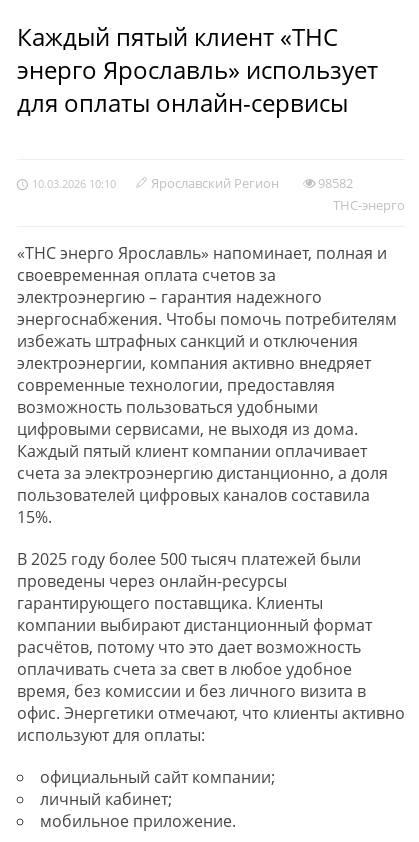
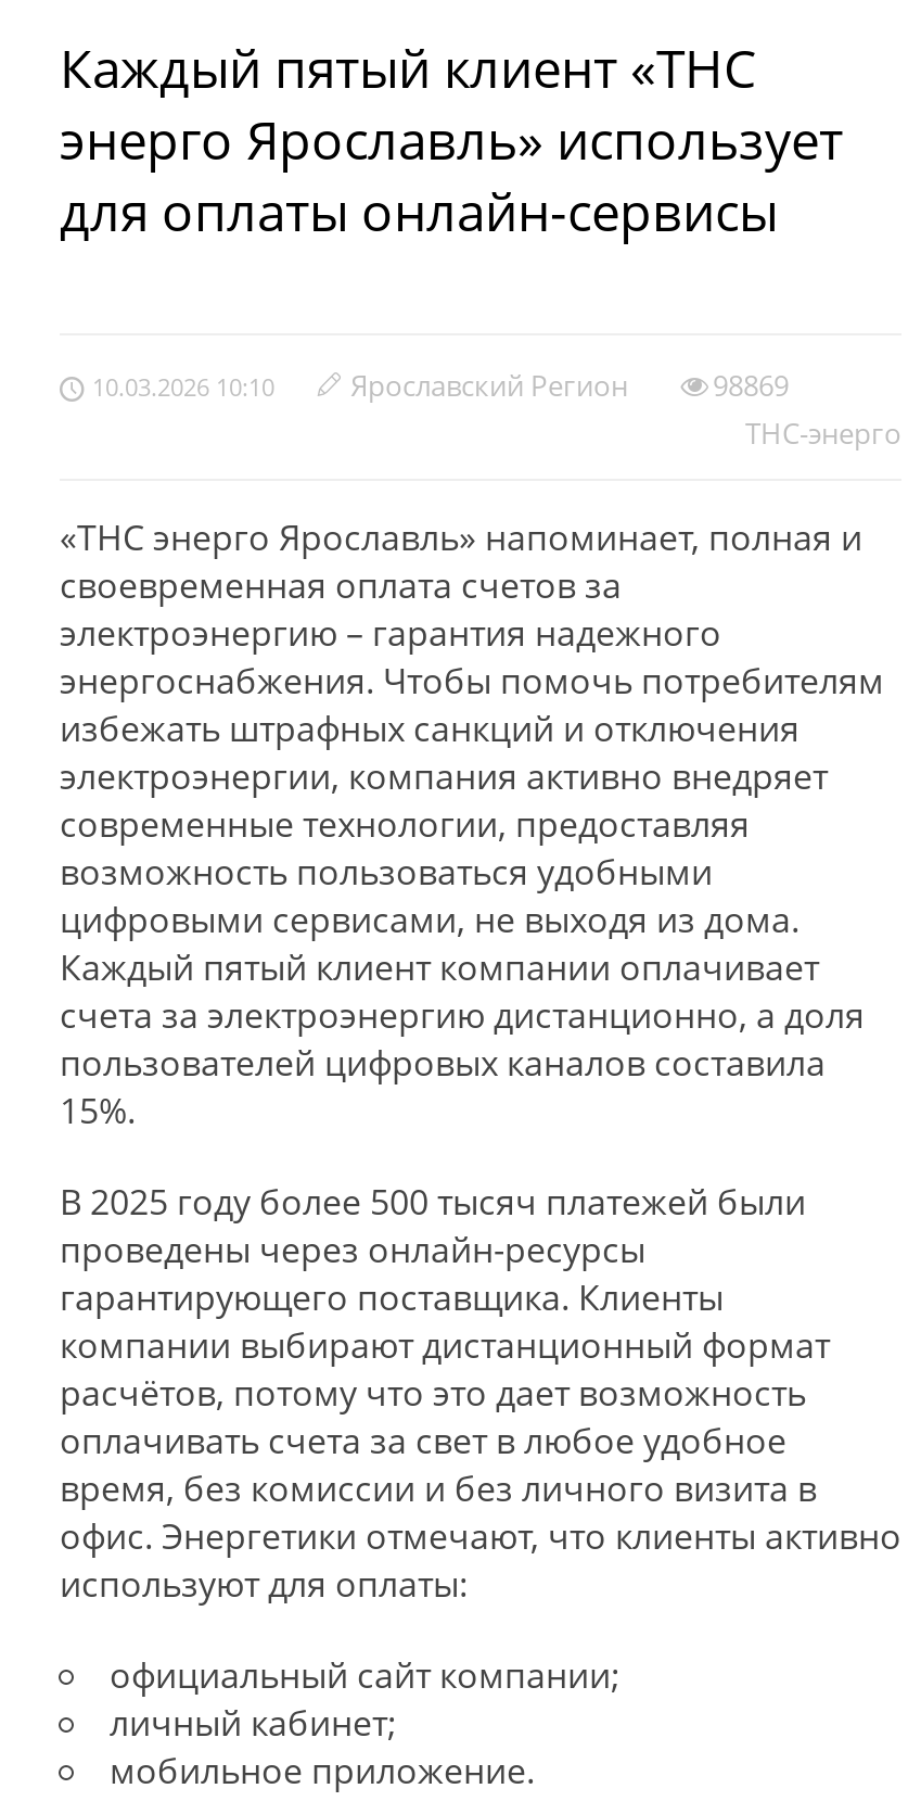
- 98582
+ 98869
